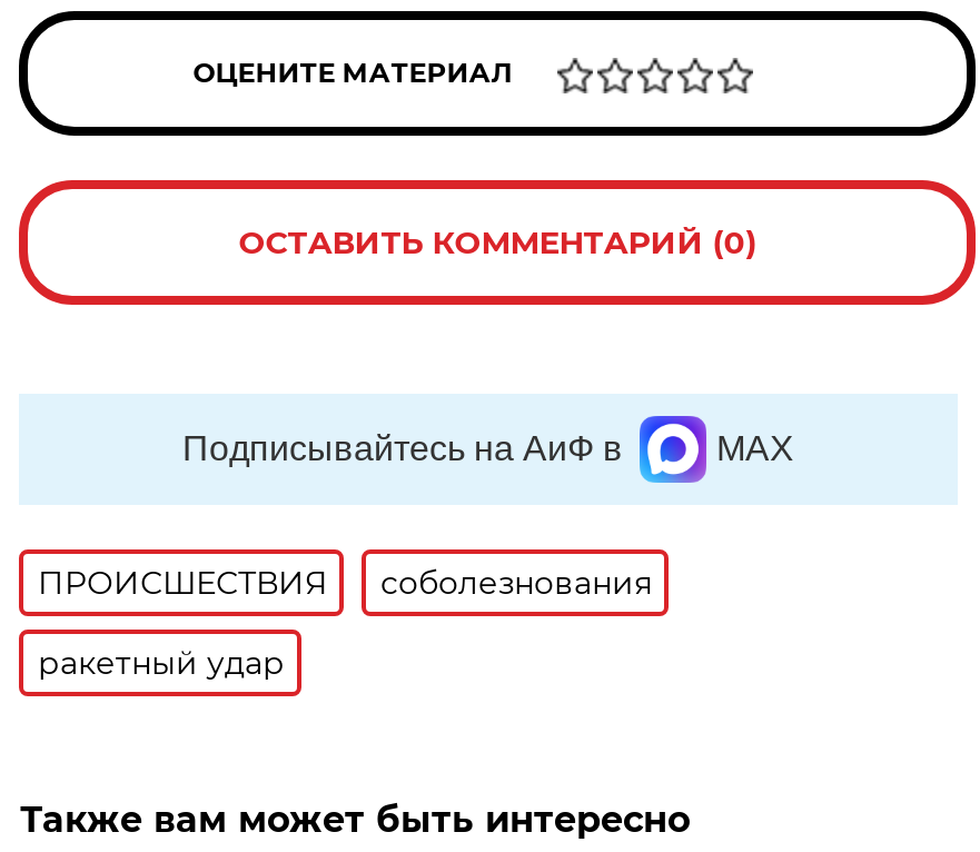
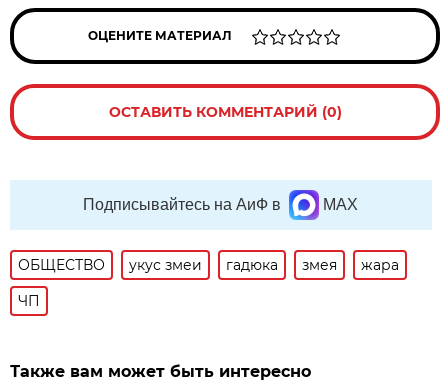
- ПРОИСШЕСТВИЯ
- соболезнования
+ ОБЩЕСТВО
+ укус змеи
+ гадюка
+ змея
+ жара

- ракетный удар
+ ЧП
